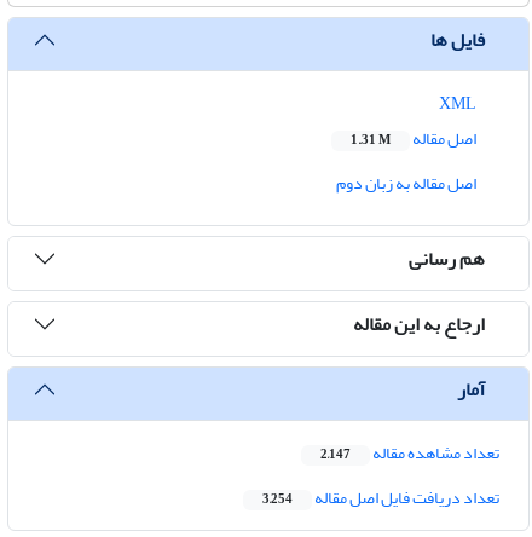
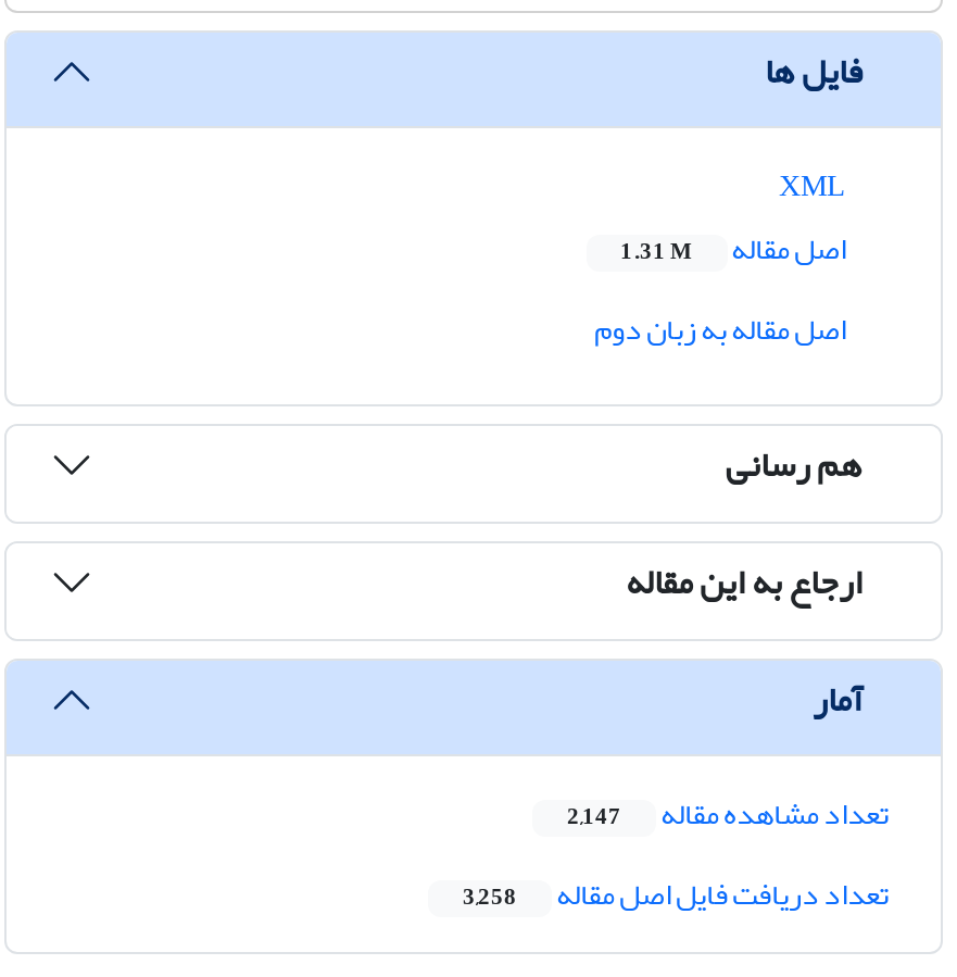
- تعداد دریافت فایل اصل مقاله 3,254
+ تعداد دریافت فایل اصل مقاله 3,258
